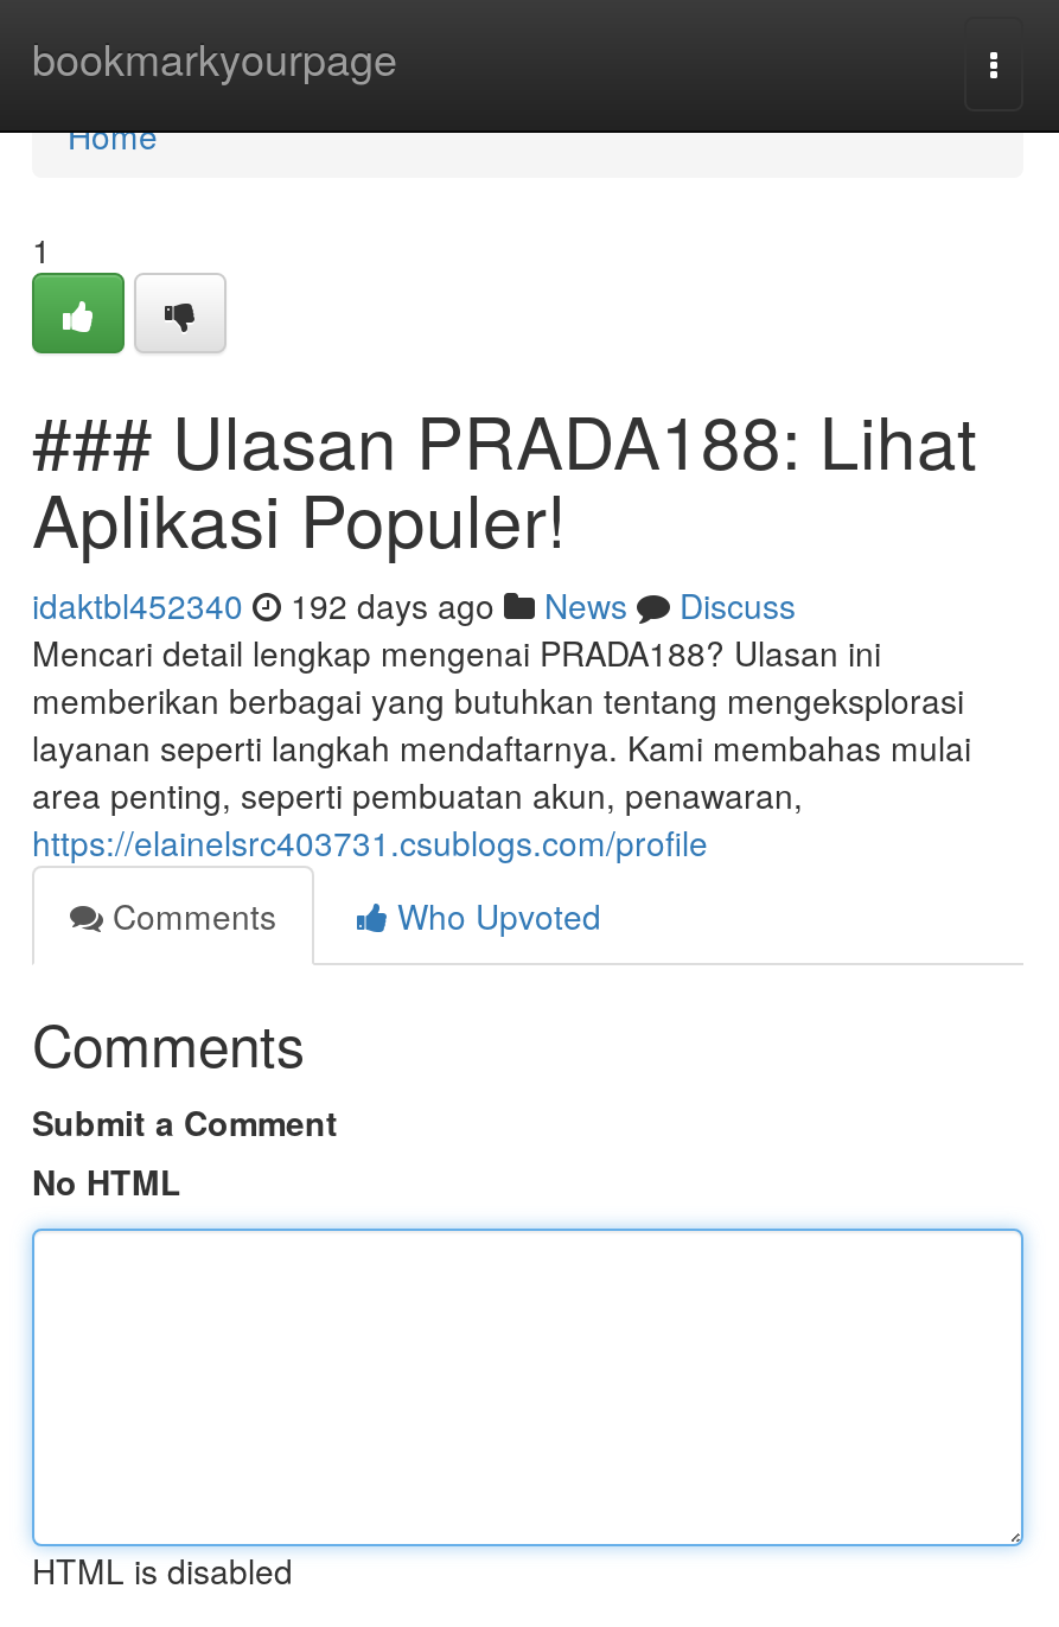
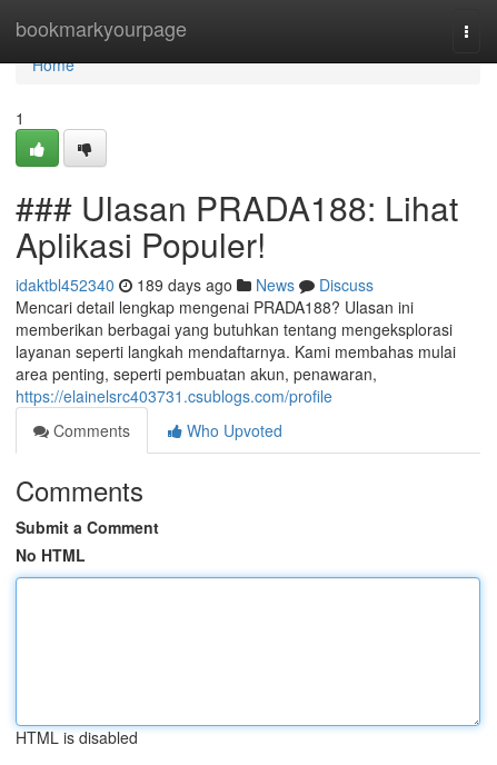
- idaktbl452340 192 days ago News Discuss
+ idaktbl452340 189 days ago News Discuss
